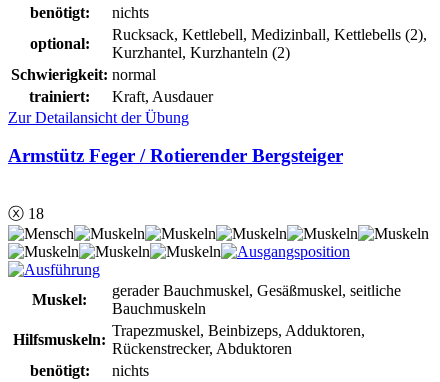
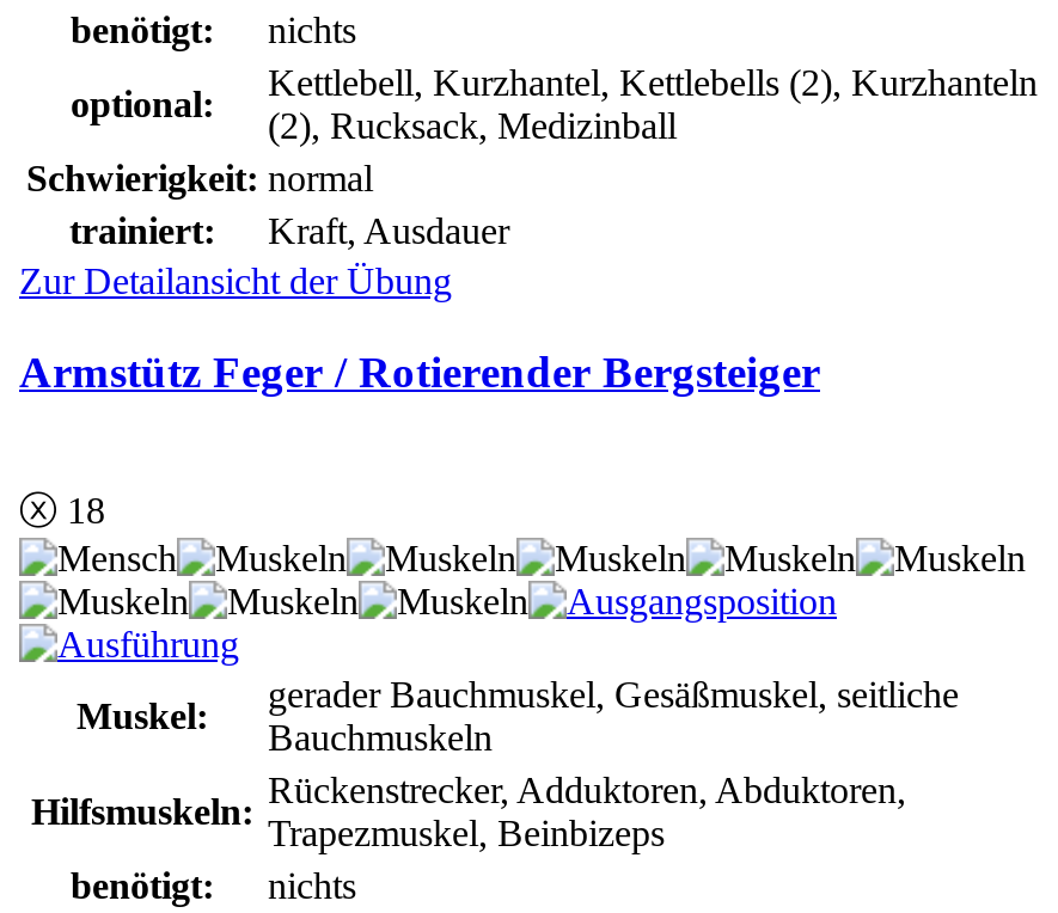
- Rucksack, Kettlebell, Medizinball, Kettlebells (2),
- Kurzhantel, Kurzhanteln (2)
+ Kettlebell, Kurzhantel, Kettlebells (2), Kurzhanteln
+ (2), Rucksack, Medizinball

- Trapezmuskel, Beinbizeps, Adduktoren,
- Rückenstrecker, Abduktoren
+ Rückenstrecker, Adduktoren, Abduktoren,
+ Trapezmuskel, Beinbizeps
